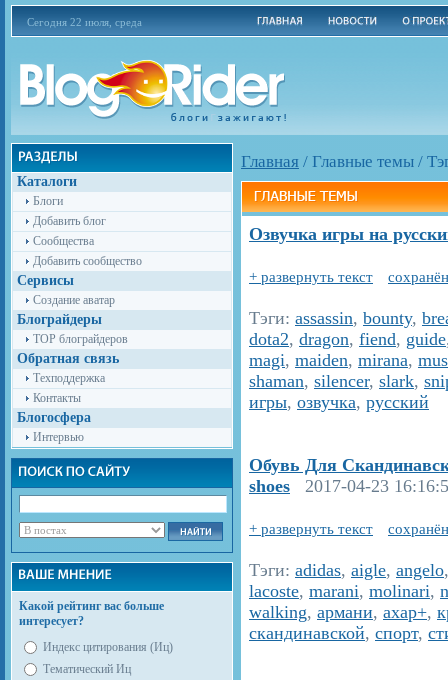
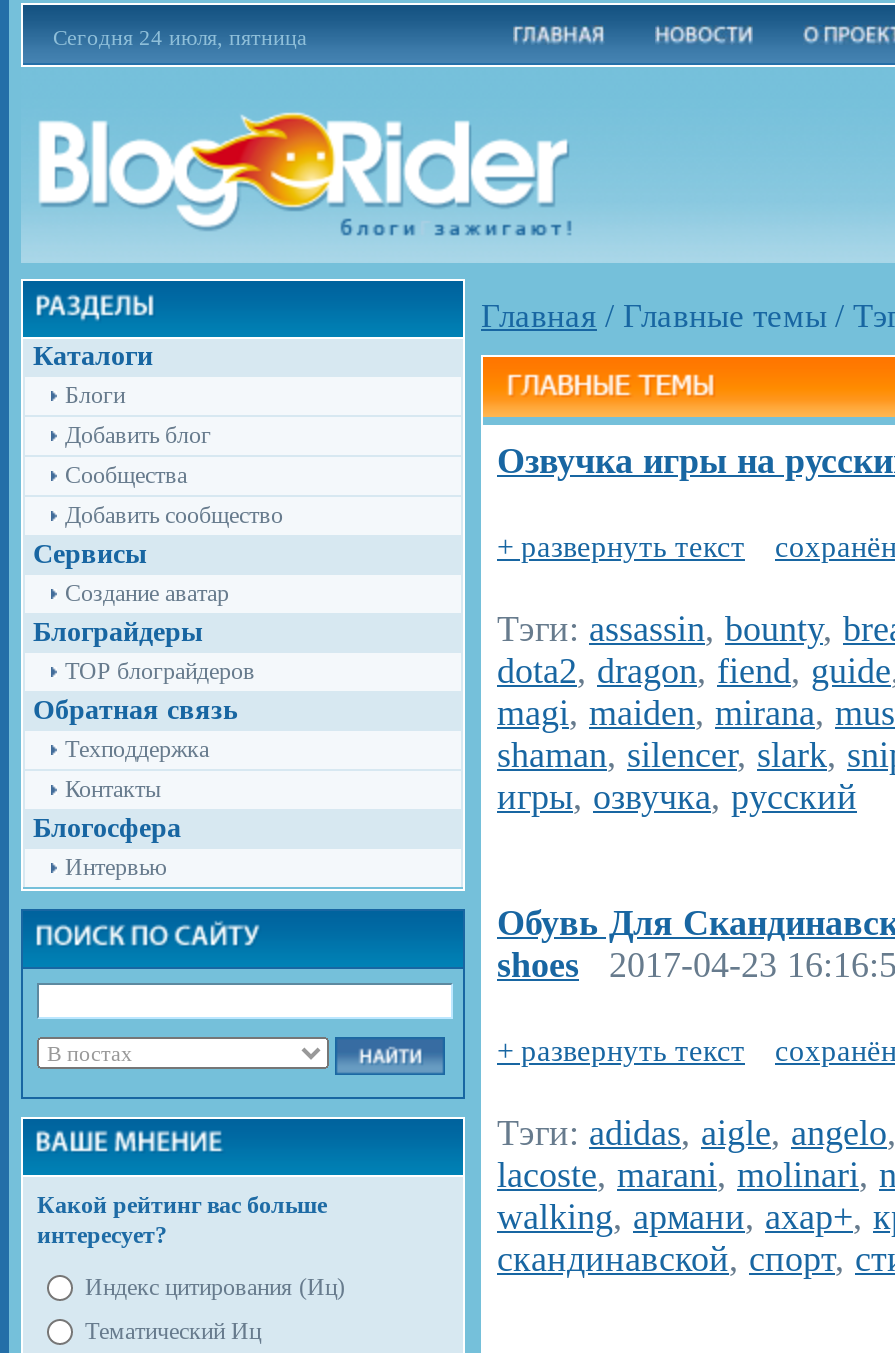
- Сегодня 22 июля, среда
+ Сегодня 24 июля, пятница
